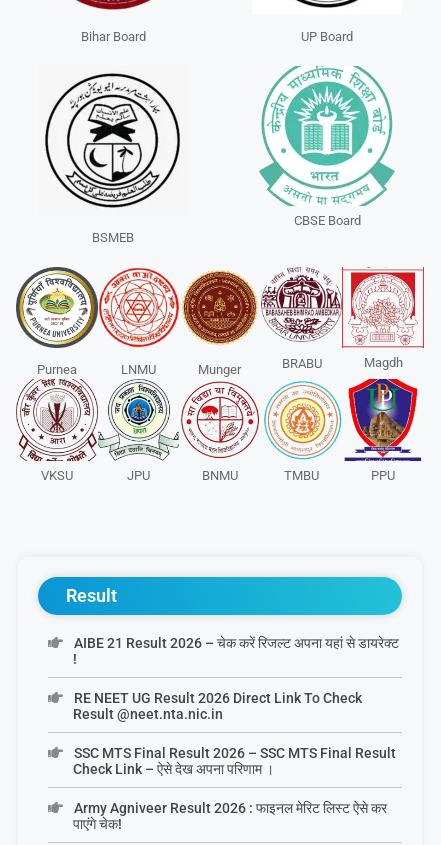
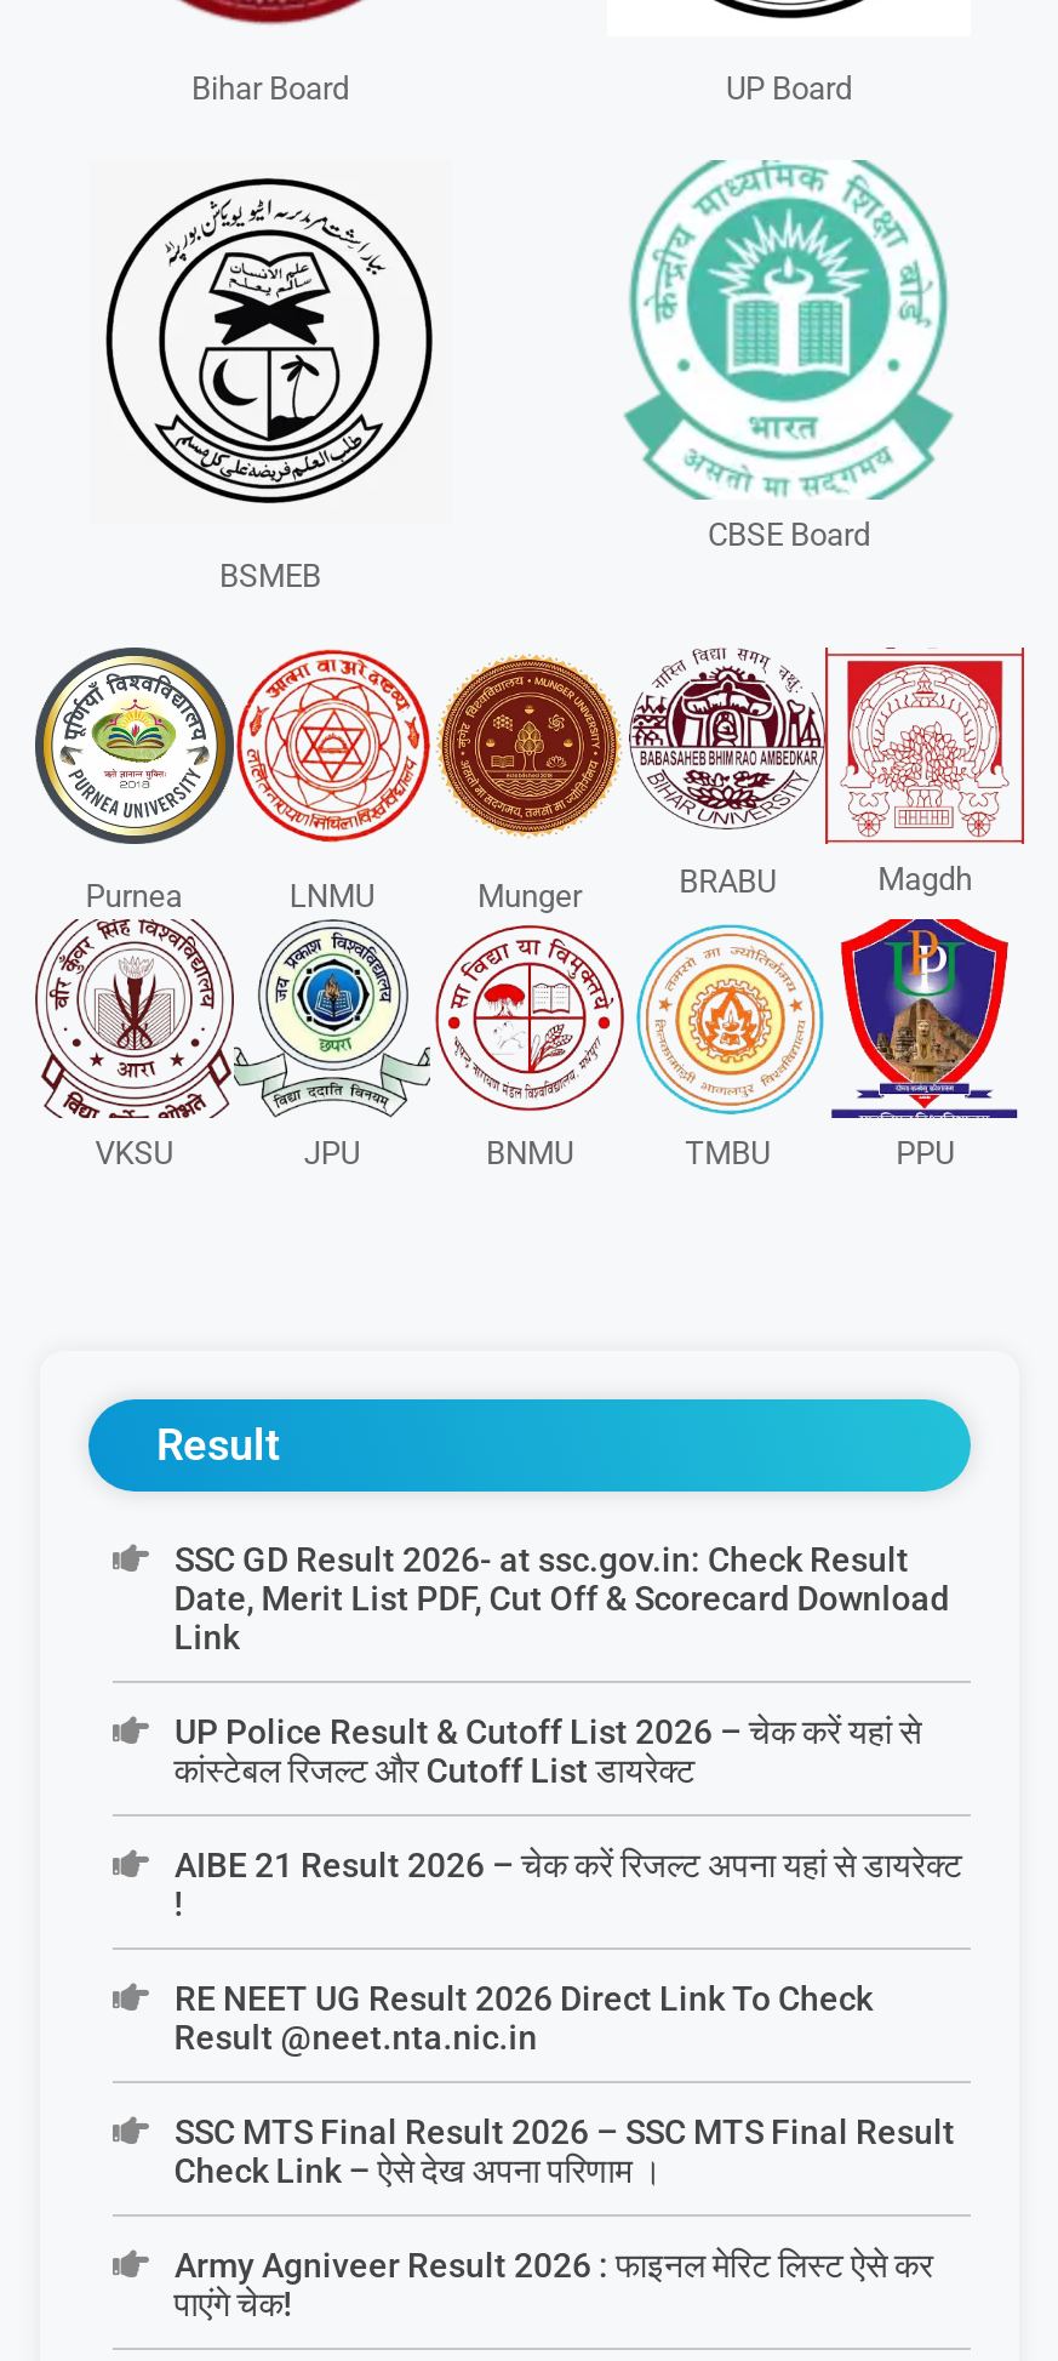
+ SSC GD Result 2026- at ssc.gov.in: Check Result
+ Date, Merit List PDF, Cut Off & Scorecard Download
+ Link
+ UP Police Result & Cutoff List 2026 – चेक करें यहां से
+ कांस्टेबल रिजल्ट और Cutoff List डायरेक्ट
